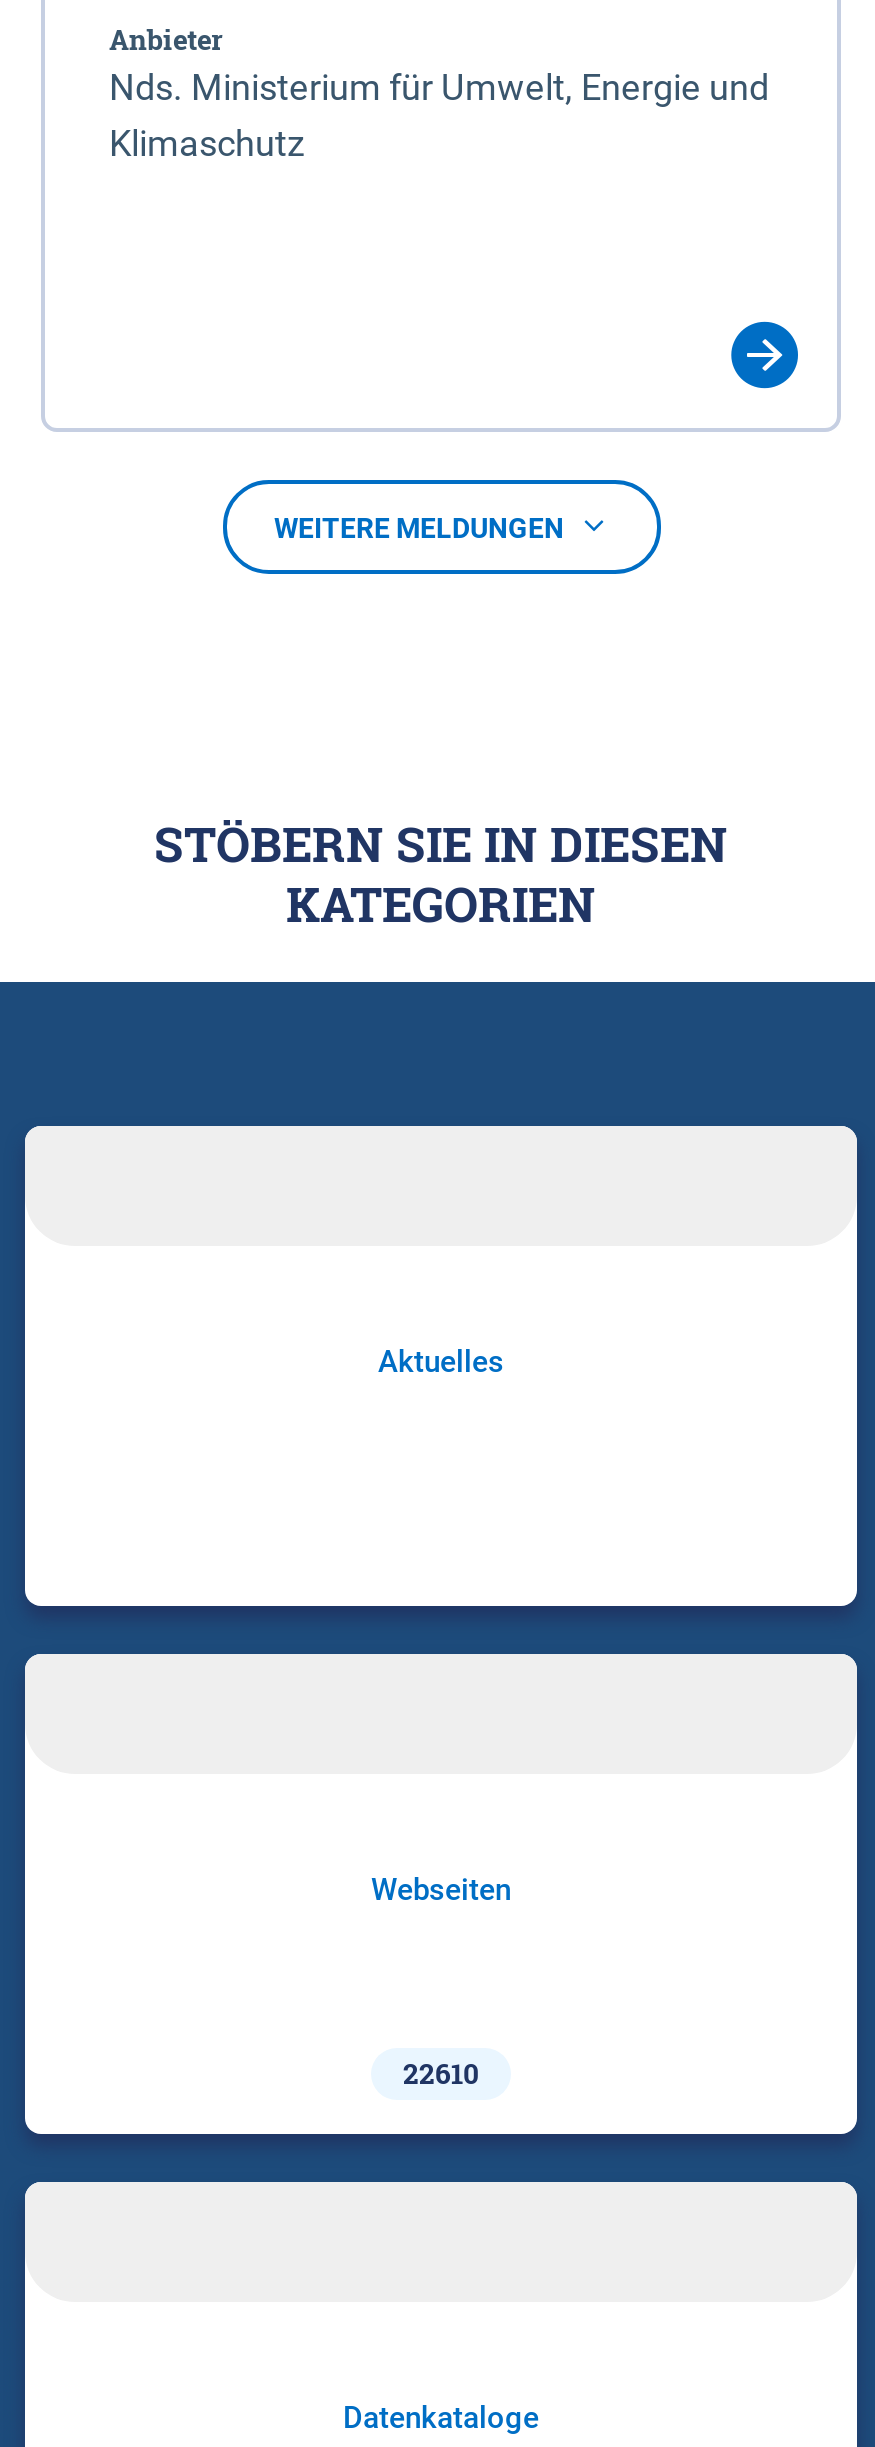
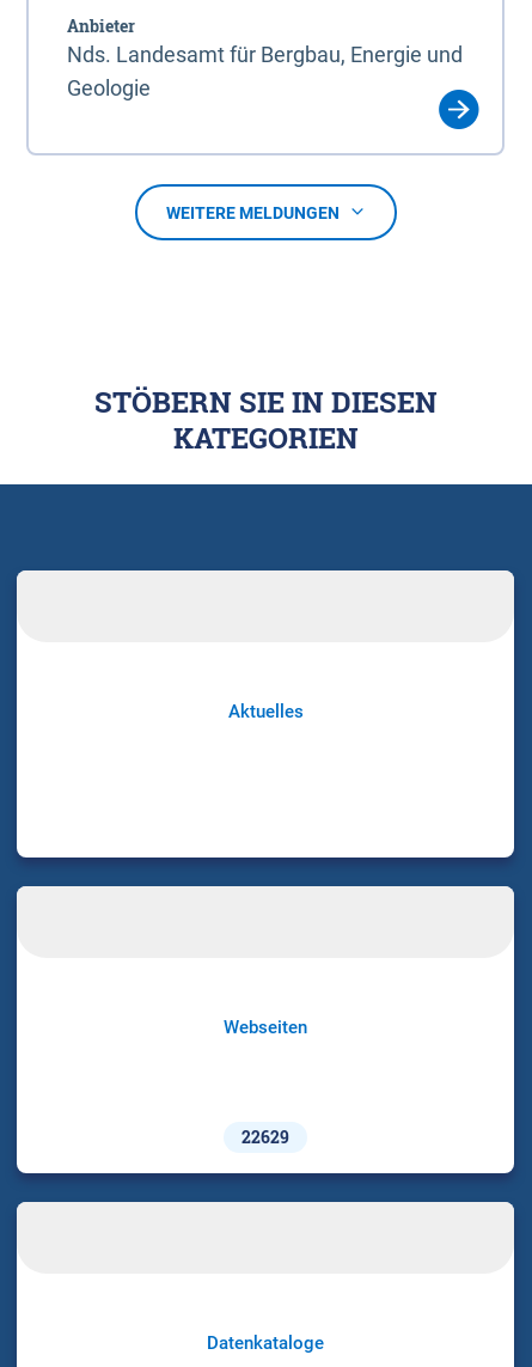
- Nds. Ministerium für Umwelt, Energie und
- Klimaschutz
+ Nds. Landesamt für Bergbau, Energie und
+ Geologie

- 22610
+ 22629
